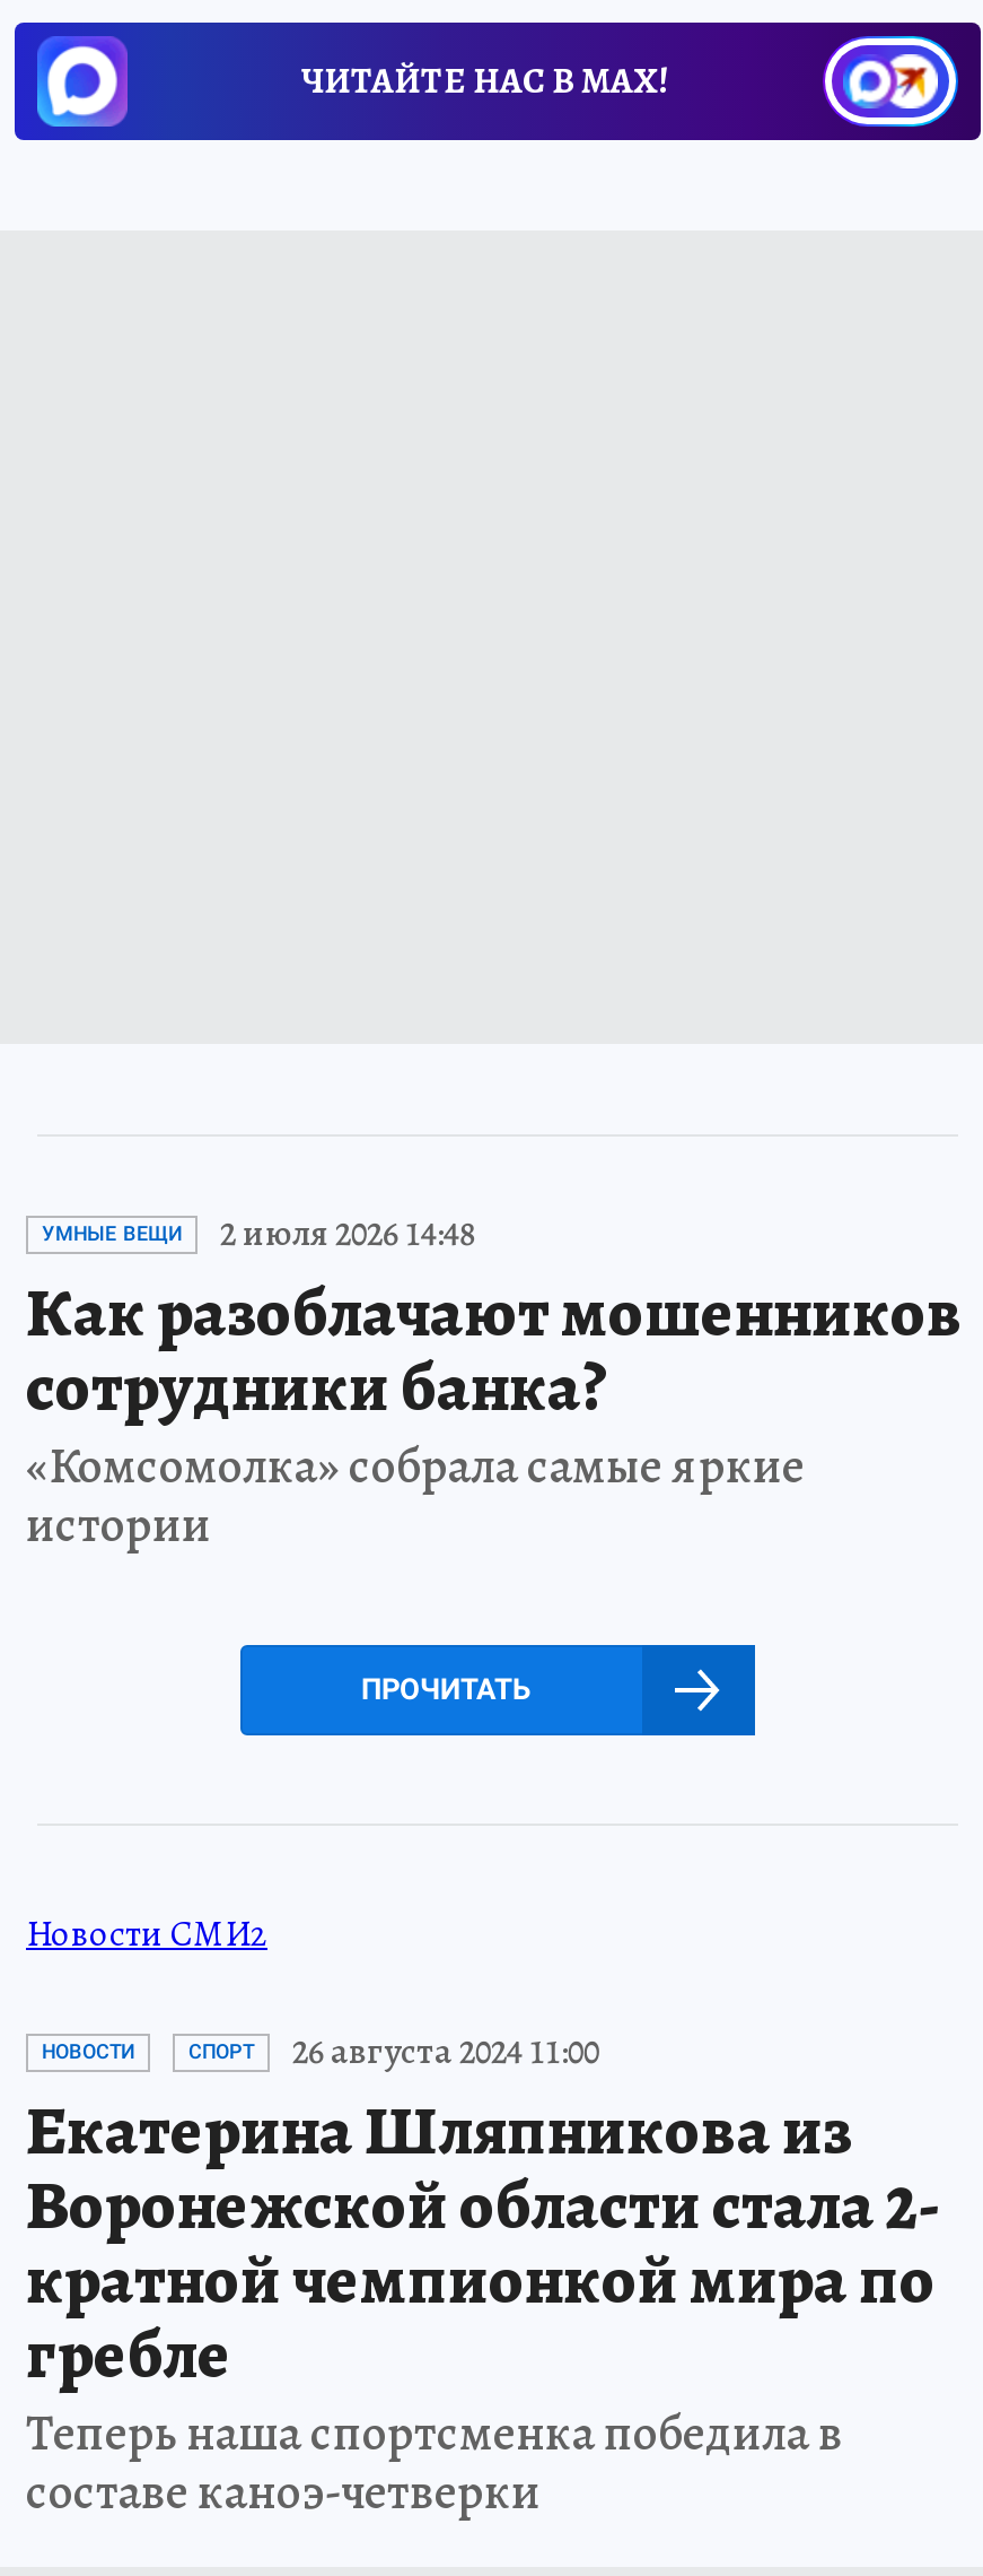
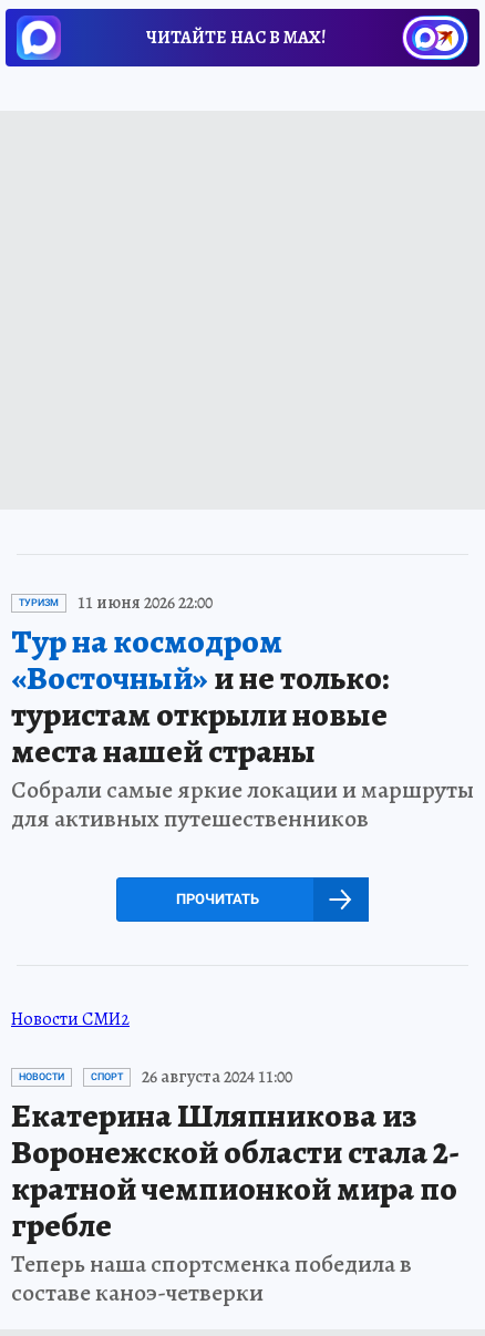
- УМНЫЕ ВЕЩИ
- 2 июля 2026 14:48
- Как разоблачают мошенников
- сотрудники банка?
- «Комсомолка» собрала самые яркие
- истории
+ ТУРИЗМ
+ 11 июня 2026 22:00
+ Тур на космодром
+ «Восточный»и не только:
+ туристам открыли новые
+ места нашей страны
+ Собрали самые яркие локации и маршруты
+ для активных путешественников
